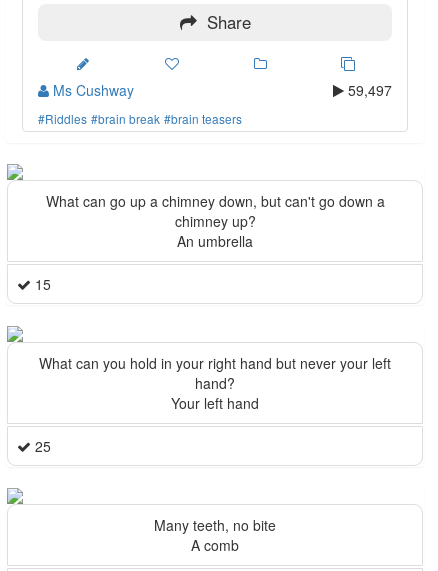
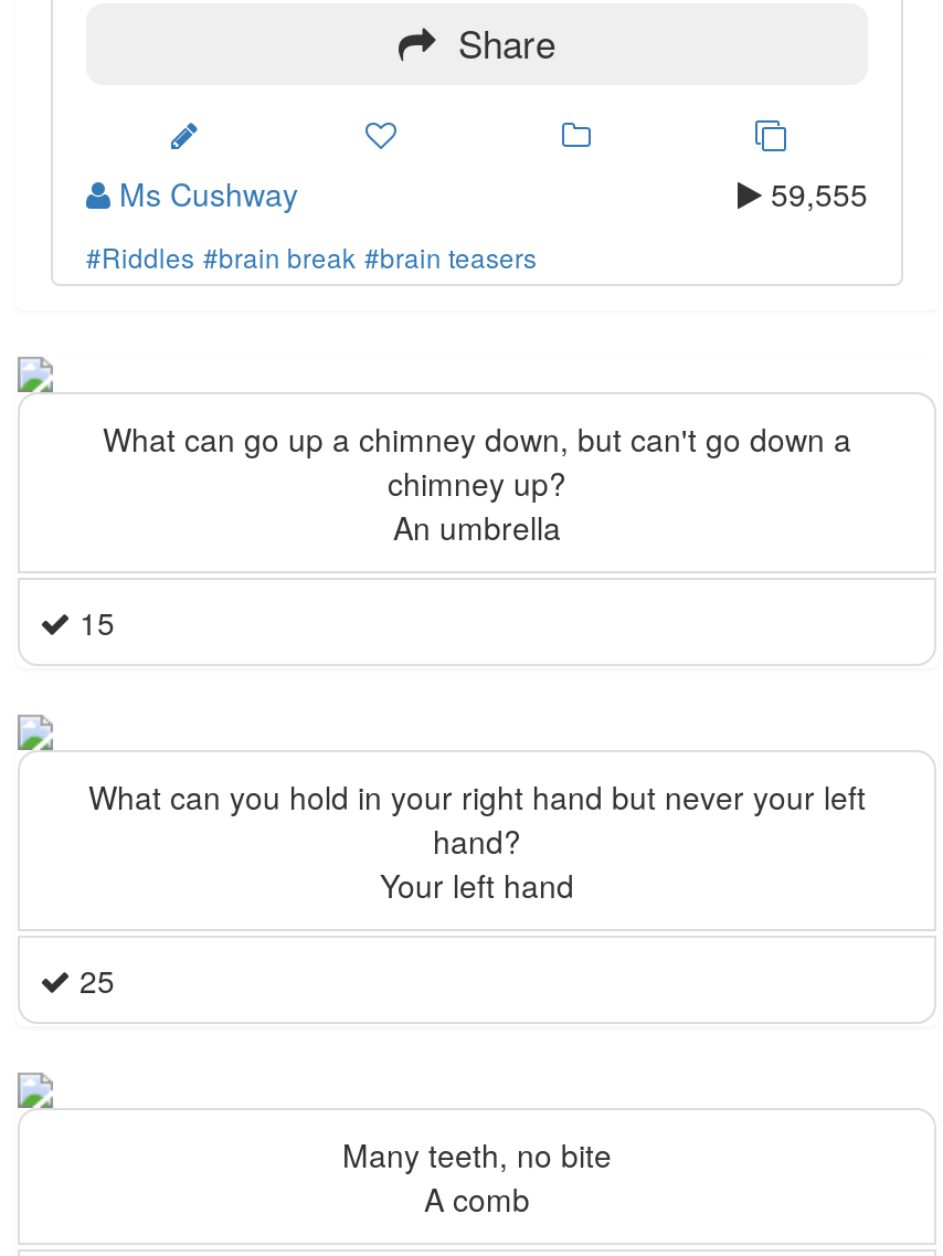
- 59,497
+ 59,555
